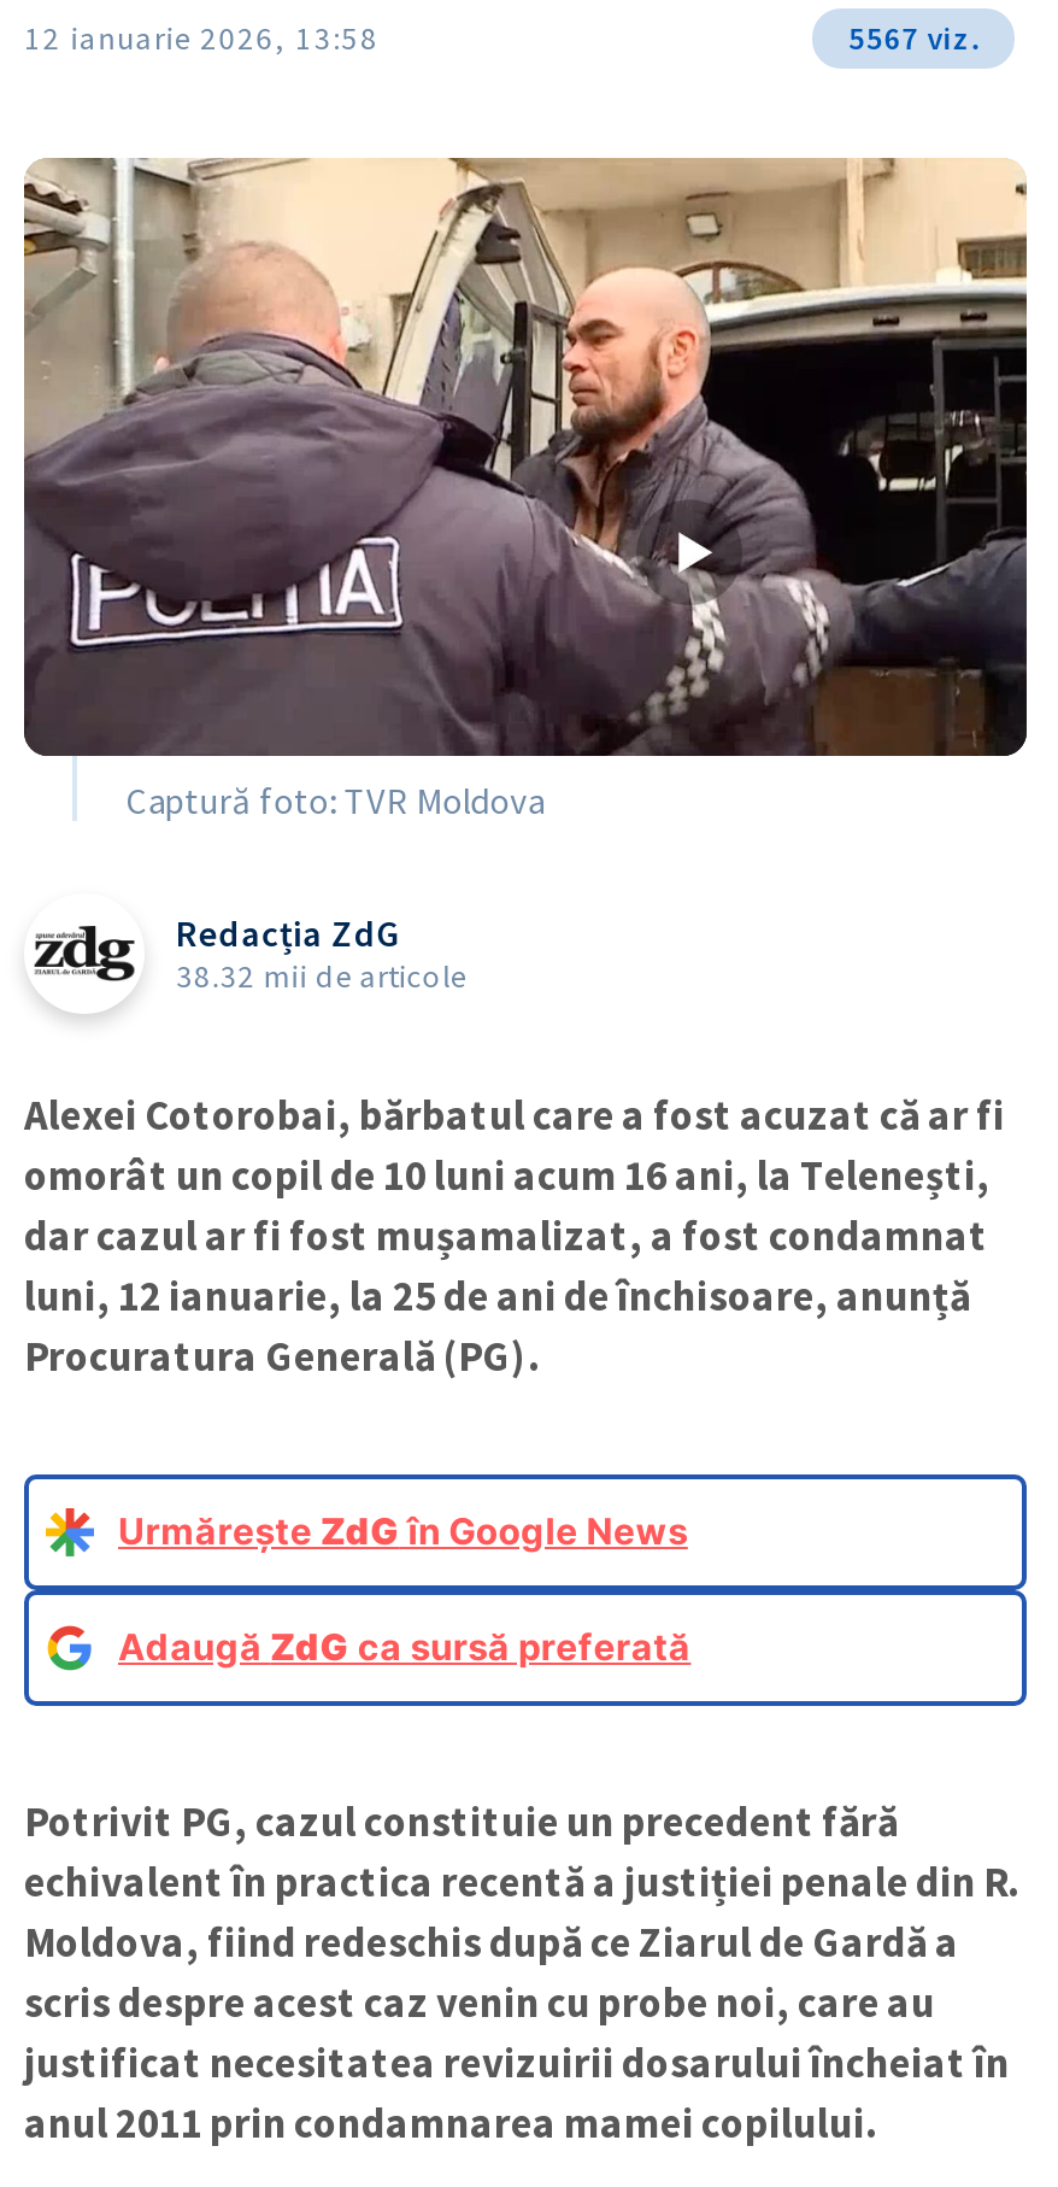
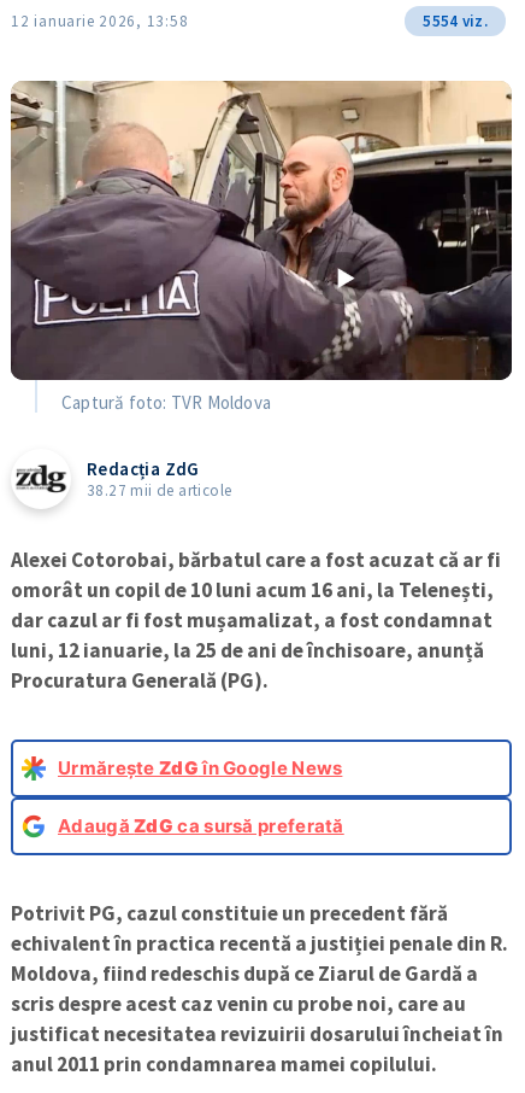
- 5567 viz.
+ 5554 viz.

- 38.32 mii de articole
+ 38.27 mii de articole
